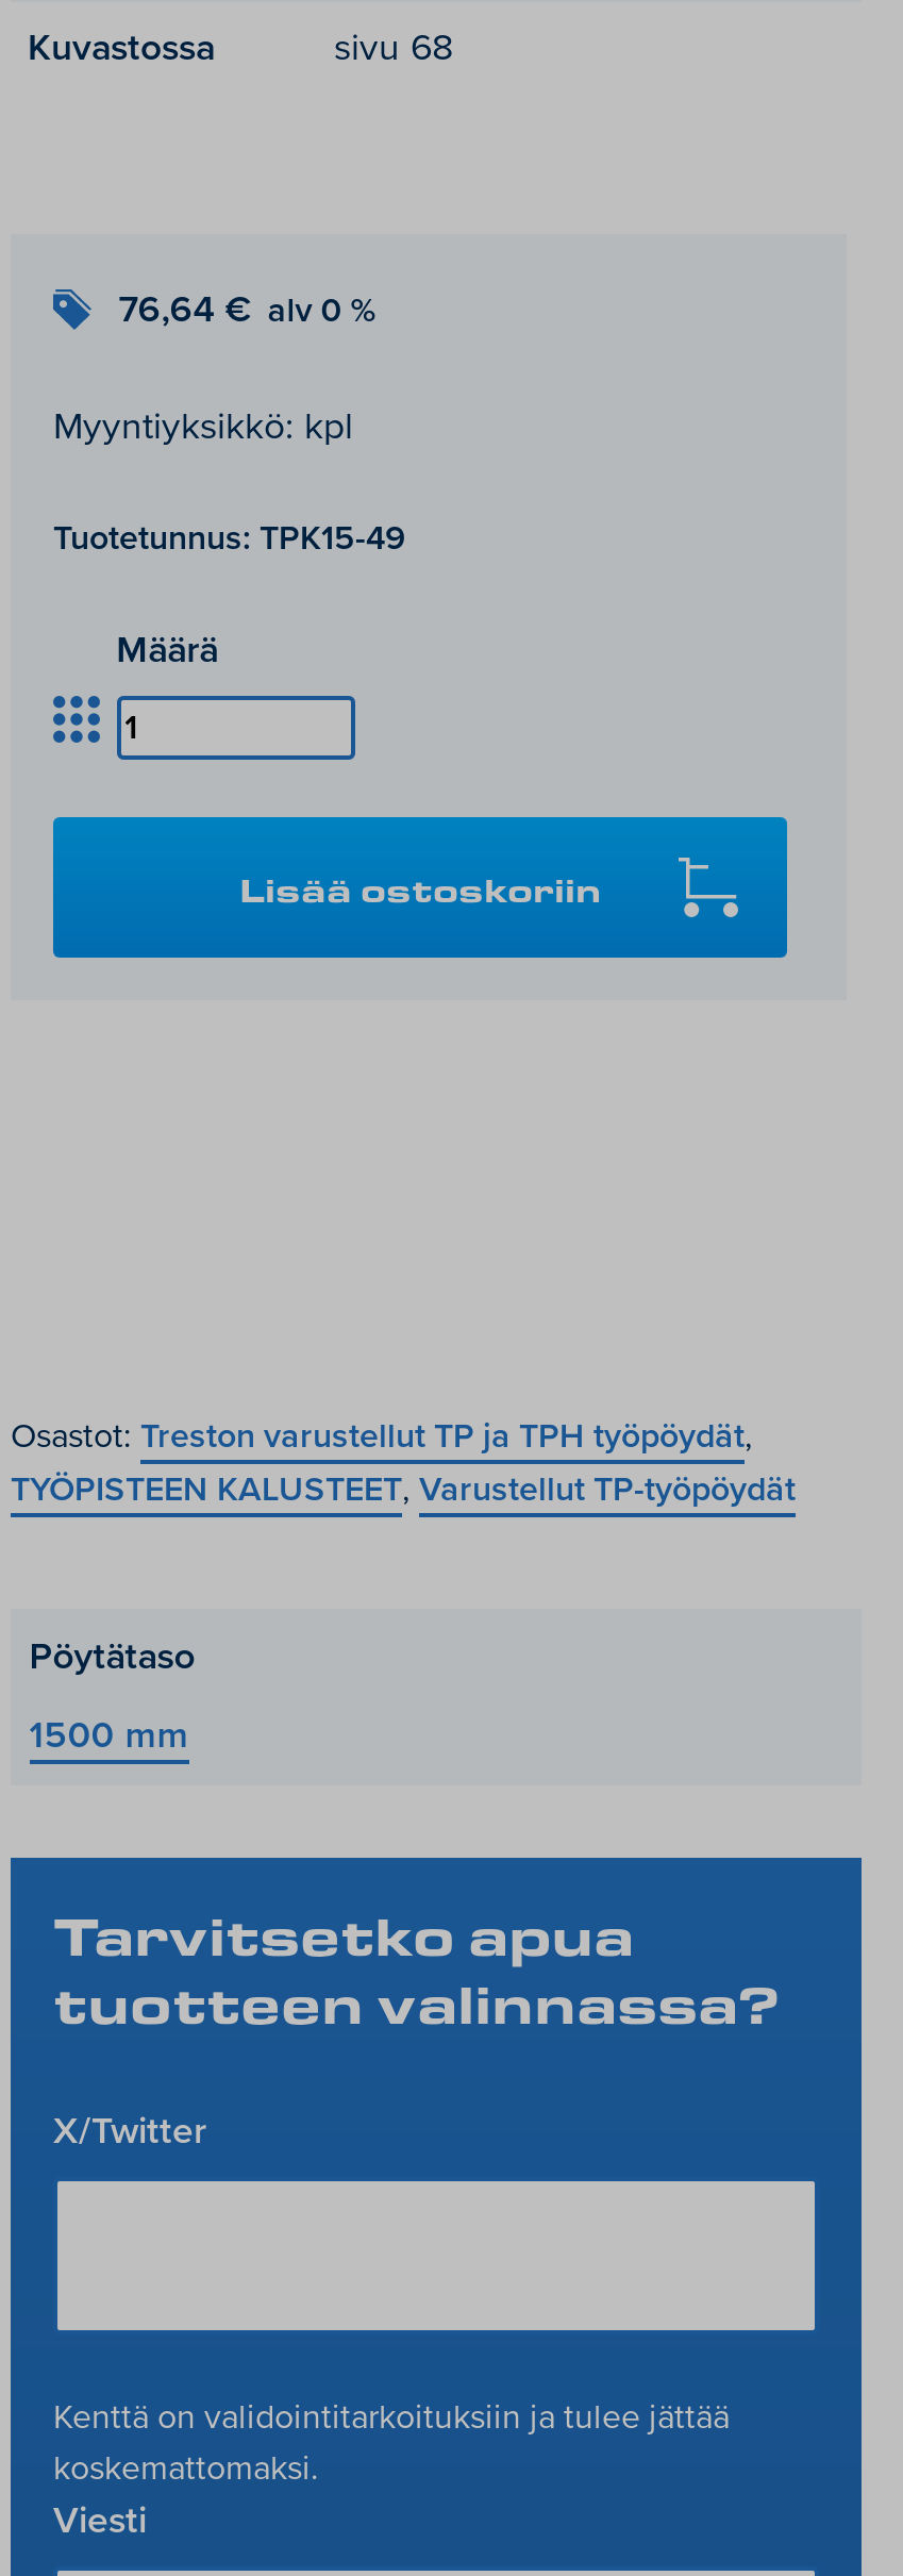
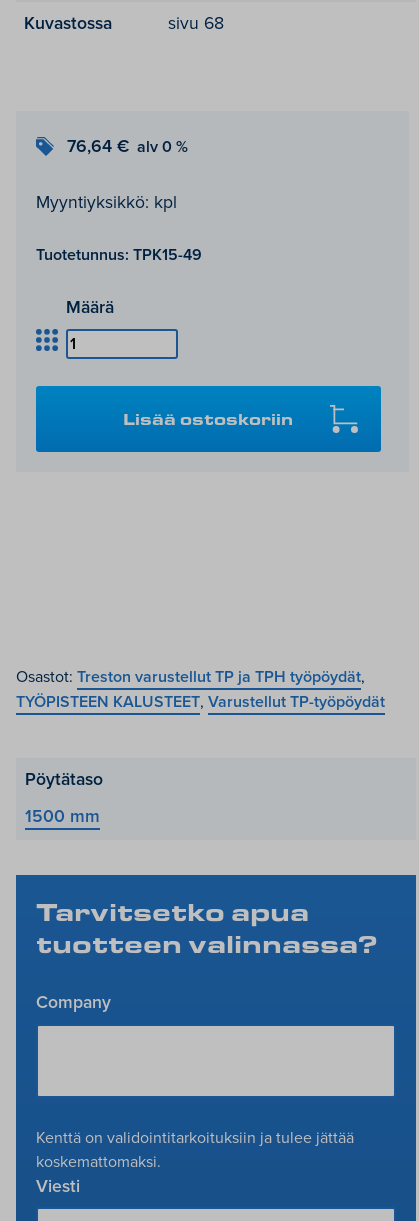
- X/Twitter
+ Company
